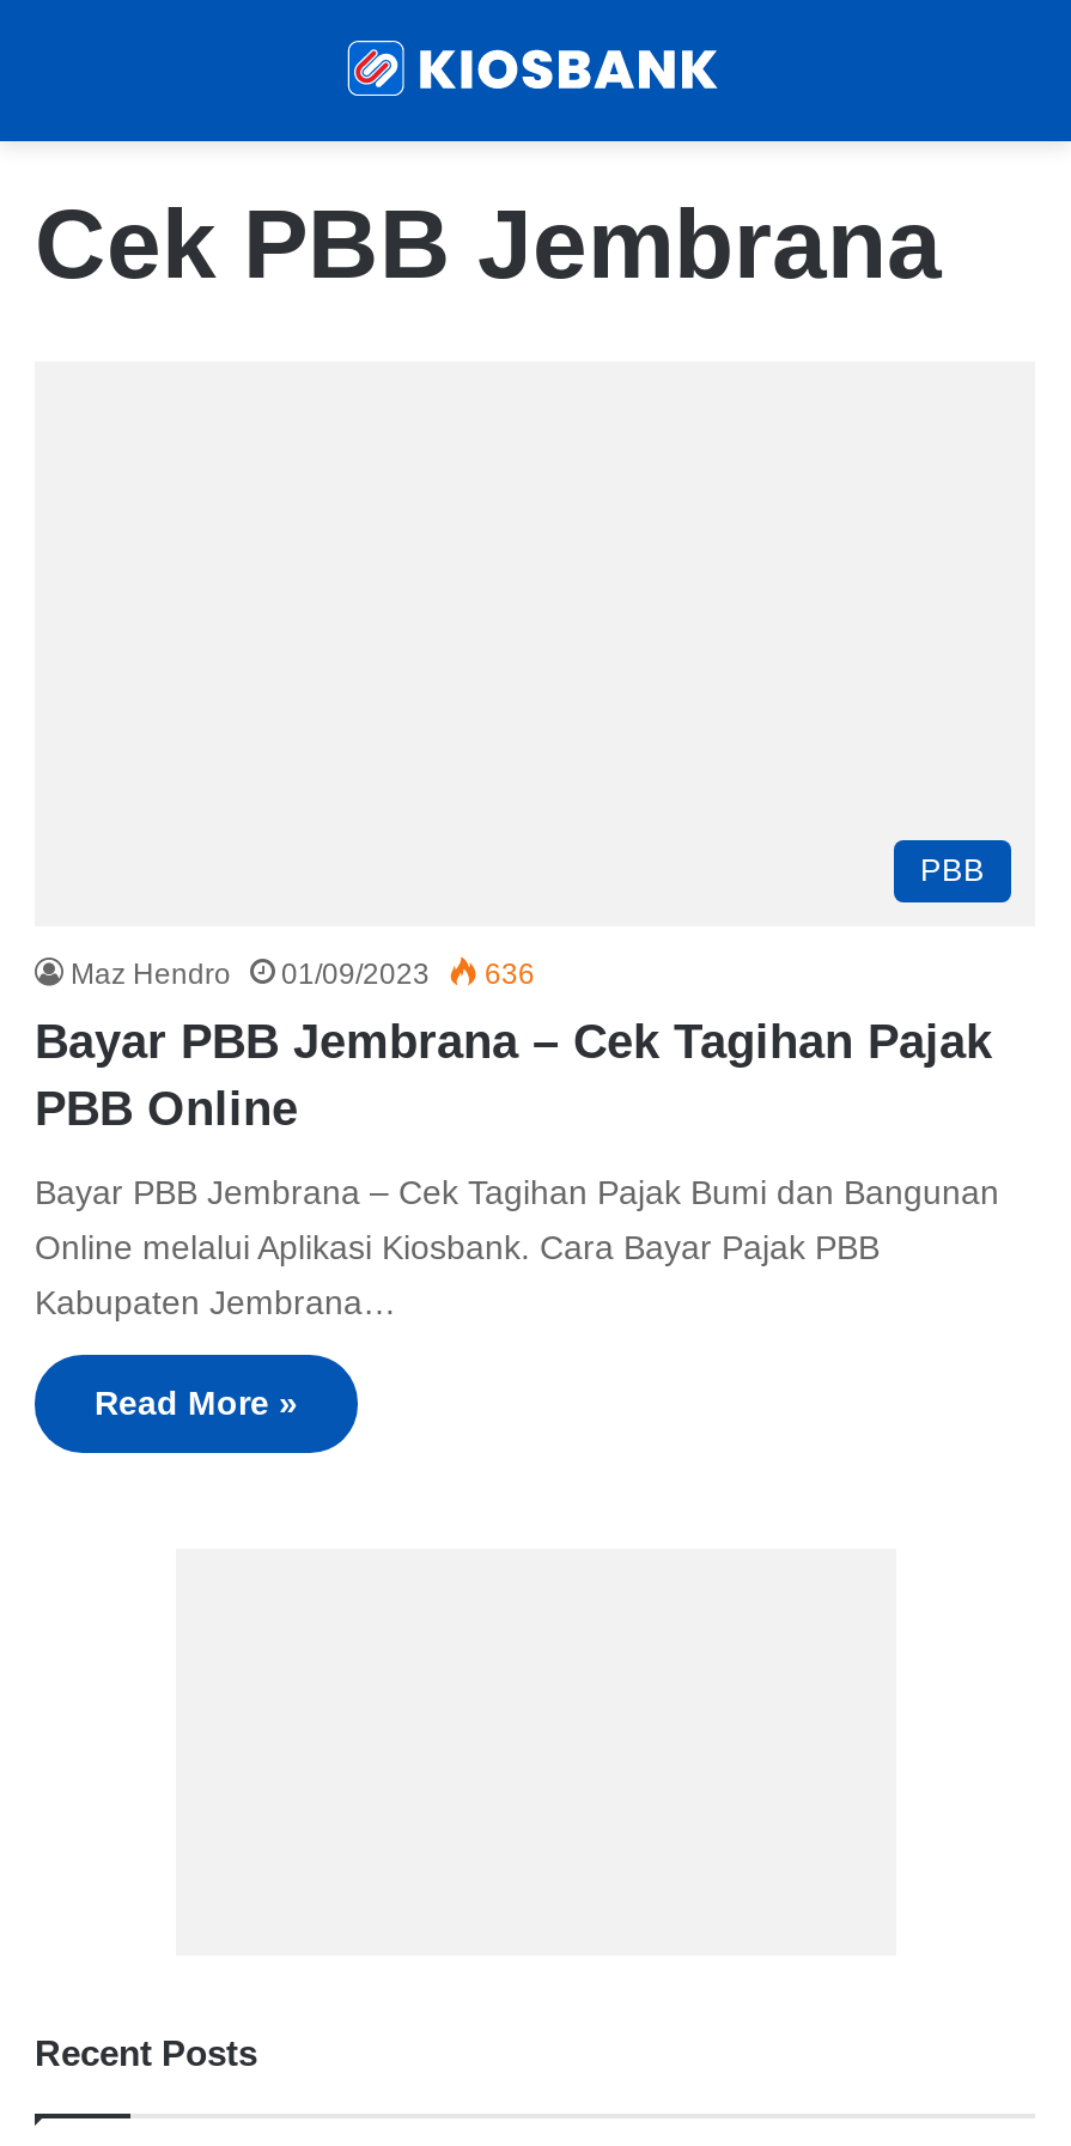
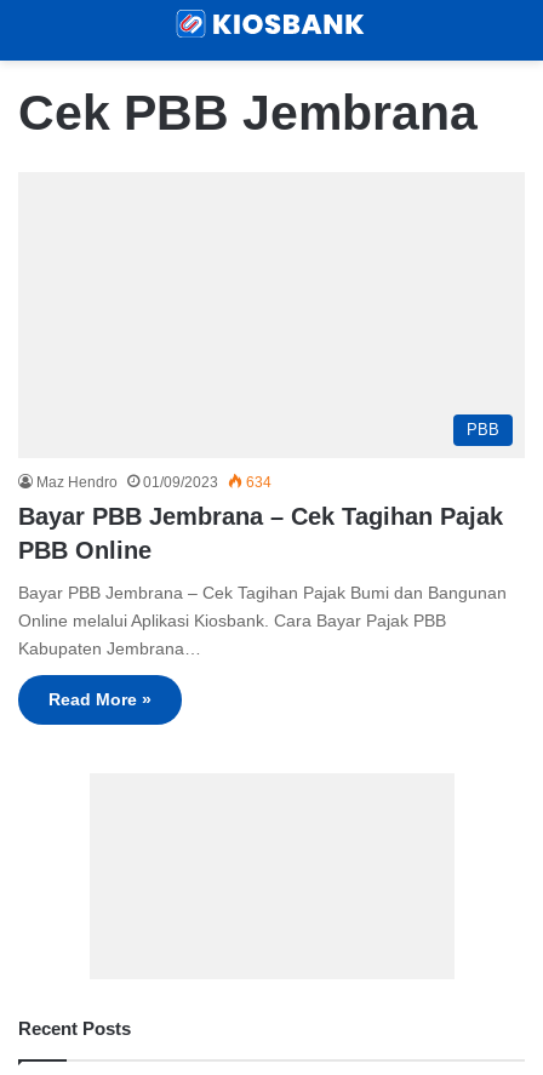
- Maz Hendro 01/09/2023 636
+ Maz Hendro 01/09/2023 634
